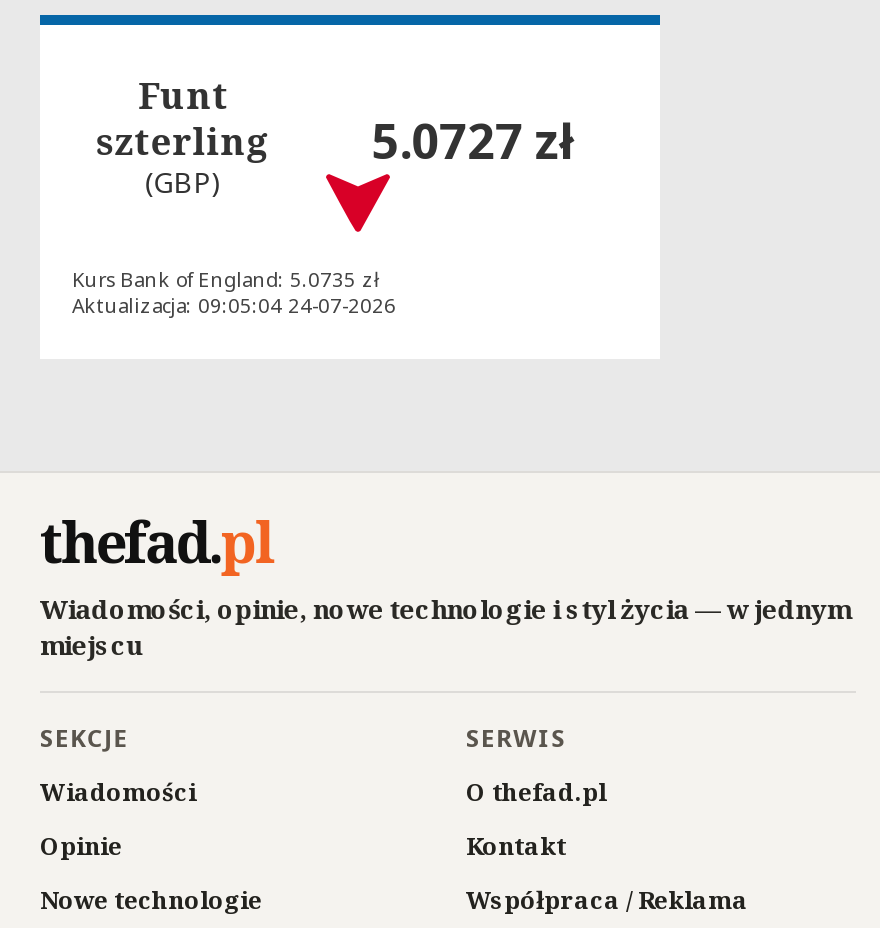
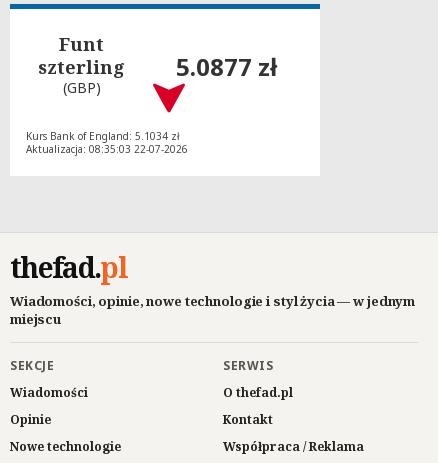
- 5.0727 zł
+ 5.0877 zł

- Kurs Bank of England: 5.0735 zł
+ Kurs Bank of England: 5.1034 zł

- Aktualizacja: 09:05:04 24-07-2026
+ Aktualizacja: 08:35:03 22-07-2026
